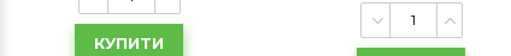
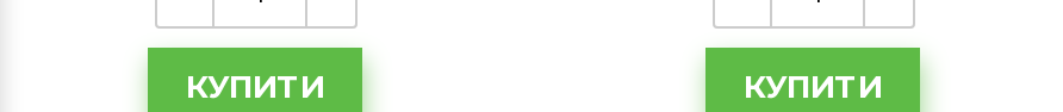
+ КУПИТИ
